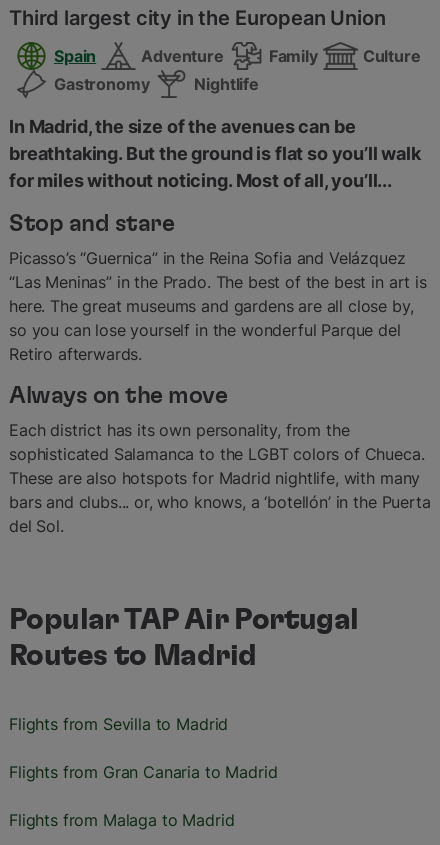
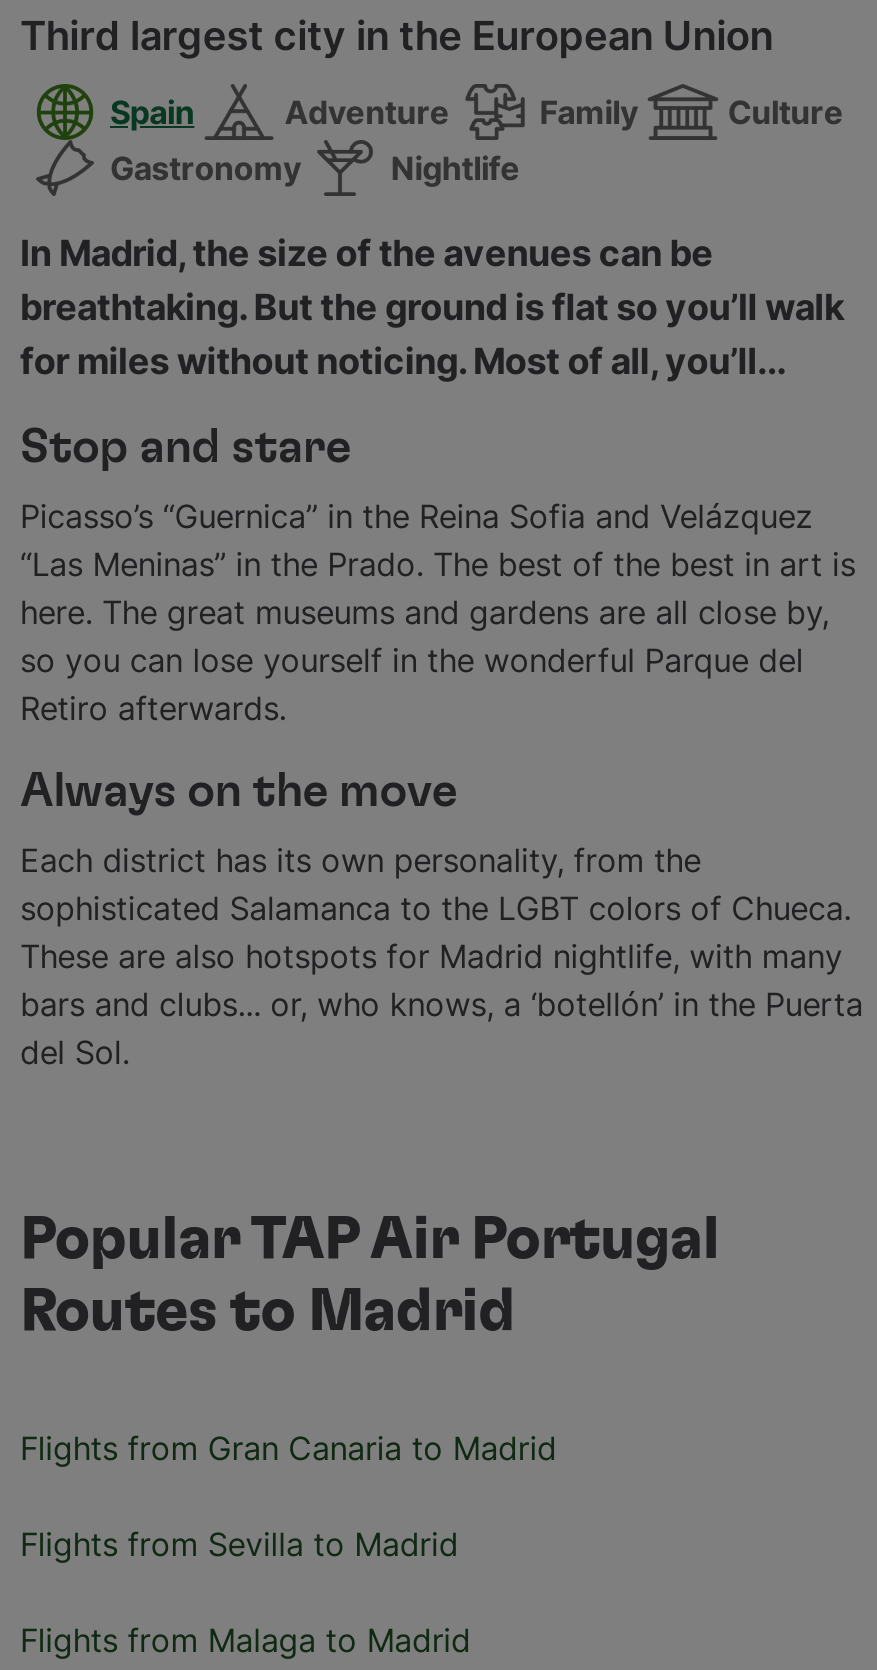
moved down: Flights from Sevilla to Madrid

moved up: Flights from Gran Canaria to Madrid
